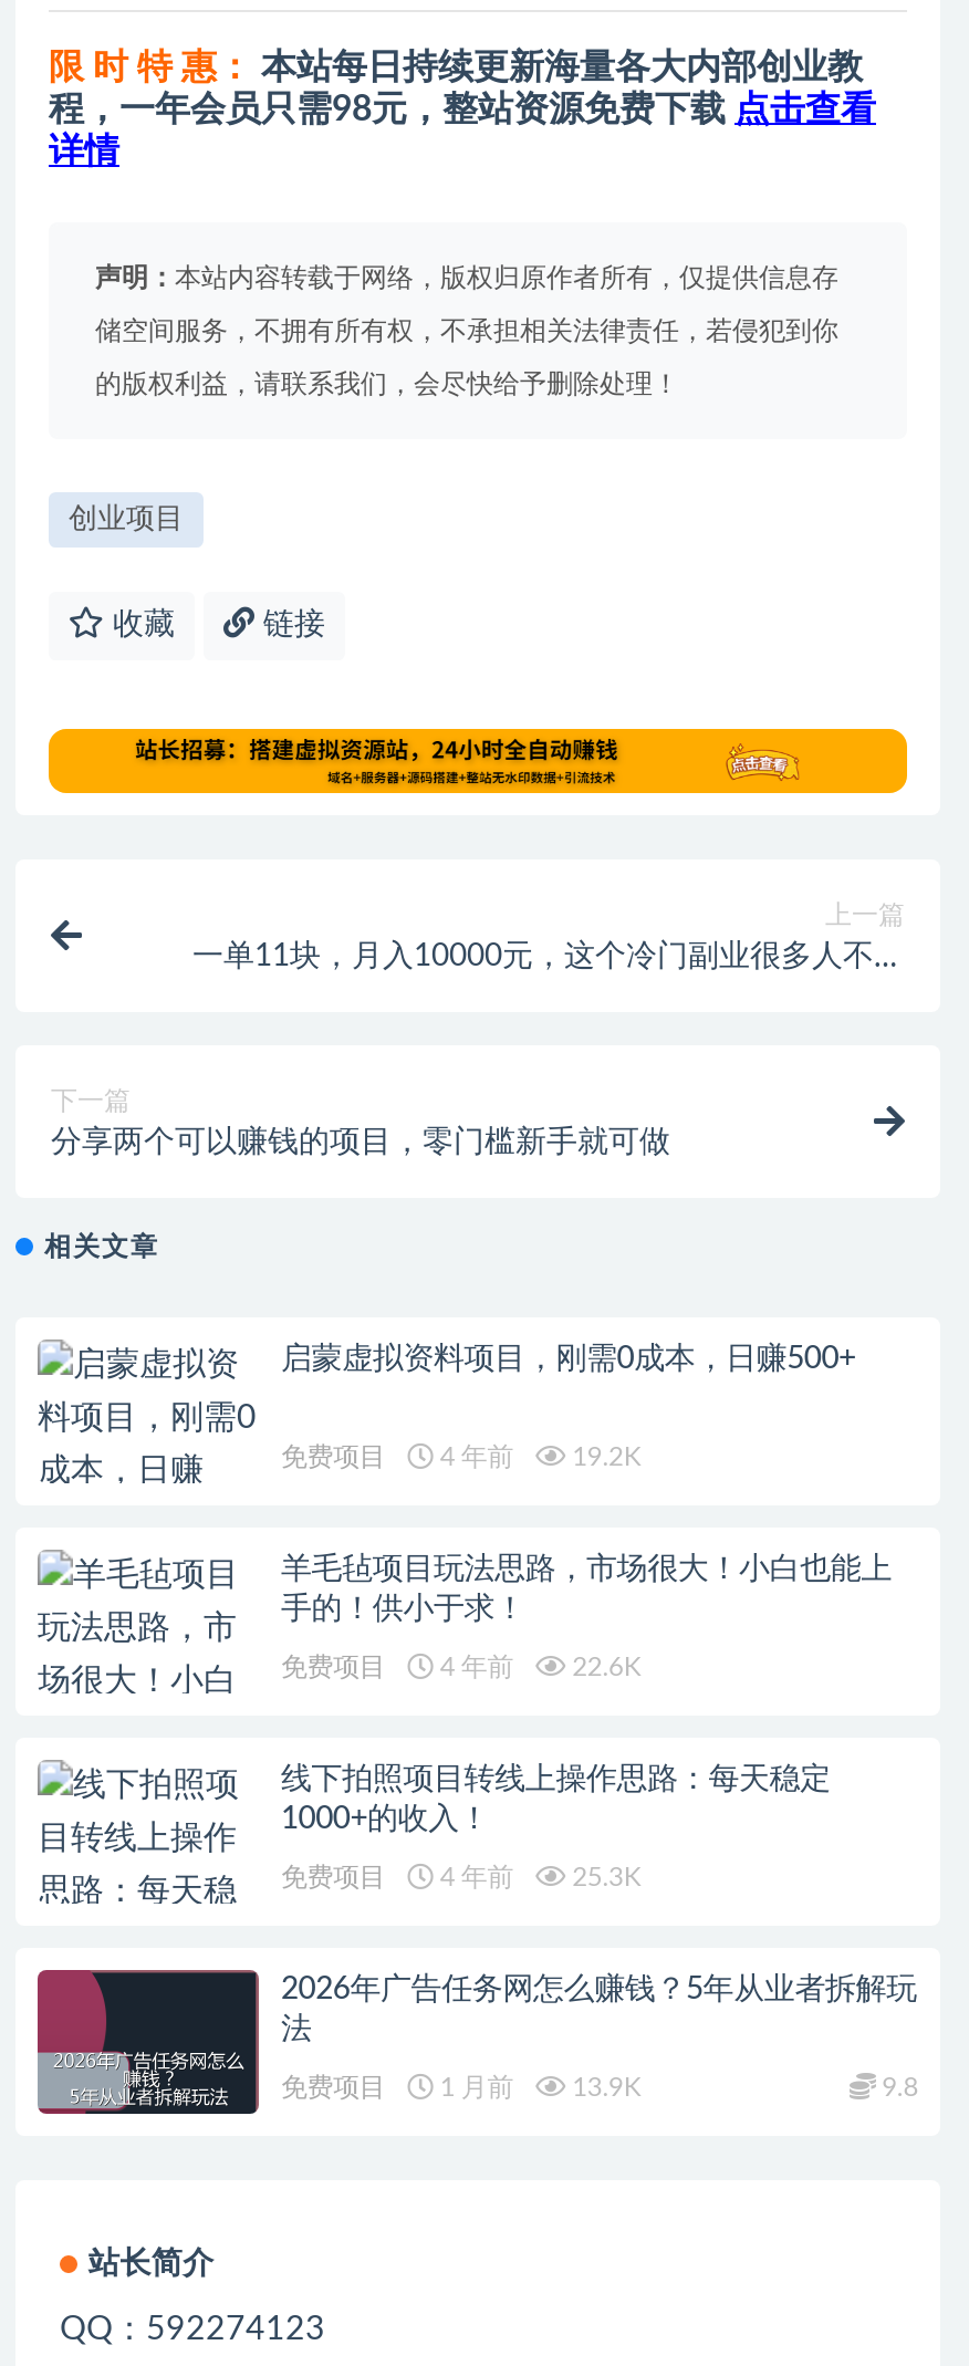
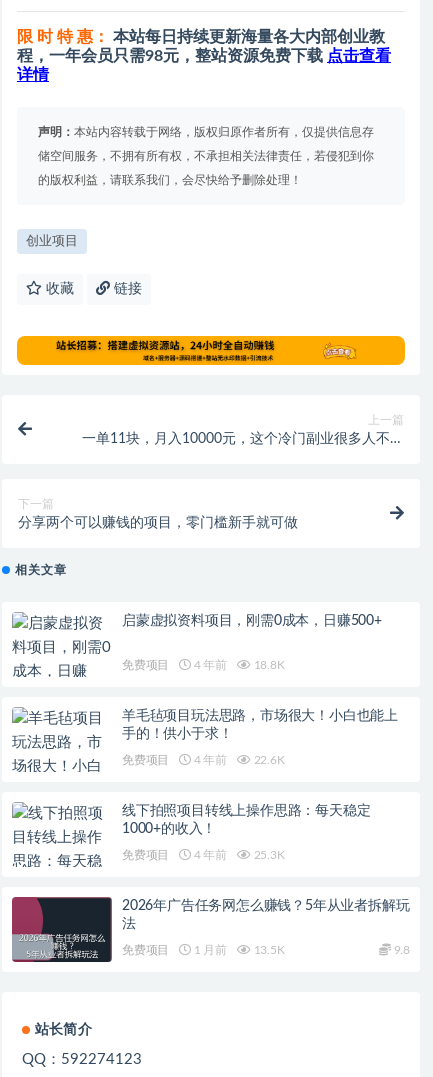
- 免费项目 4 年前 19.2K
+ 免费项目 4 年前 18.8K

- 免费项目 1 月前 13.9K
+ 免费项目 1 月前 13.5K
